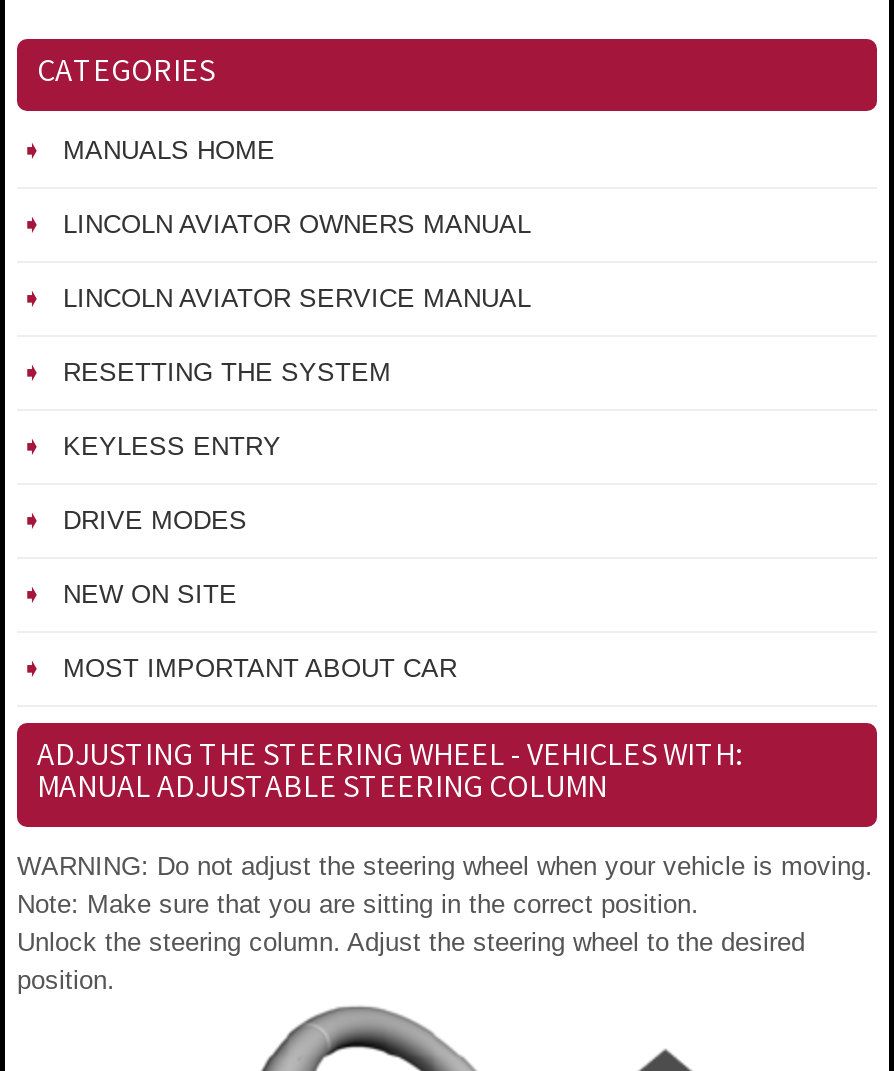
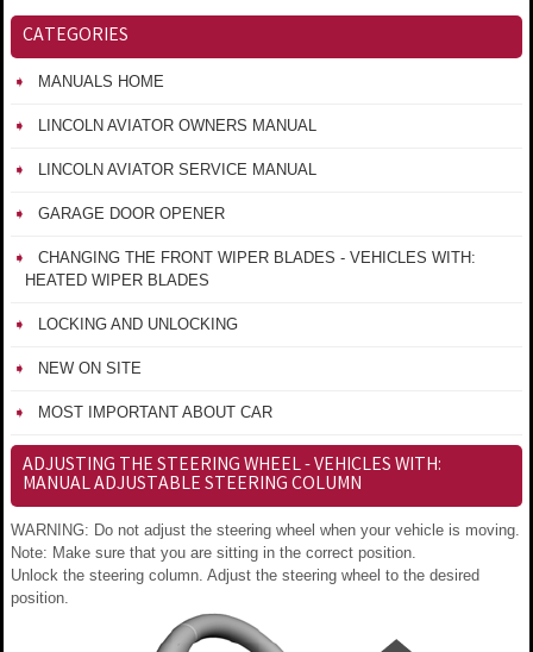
- RESETTING THE SYSTEM
+ GARAGE DOOR OPENER

- KEYLESS ENTRY
+ CHANGING THE FRONT WIPER BLADES - VEHICLES WITH:
+ HEATED WIPER BLADES

- DRIVE MODES
+ LOCKING AND UNLOCKING
